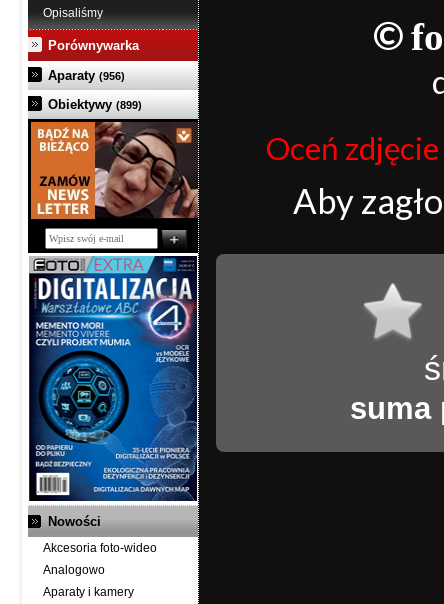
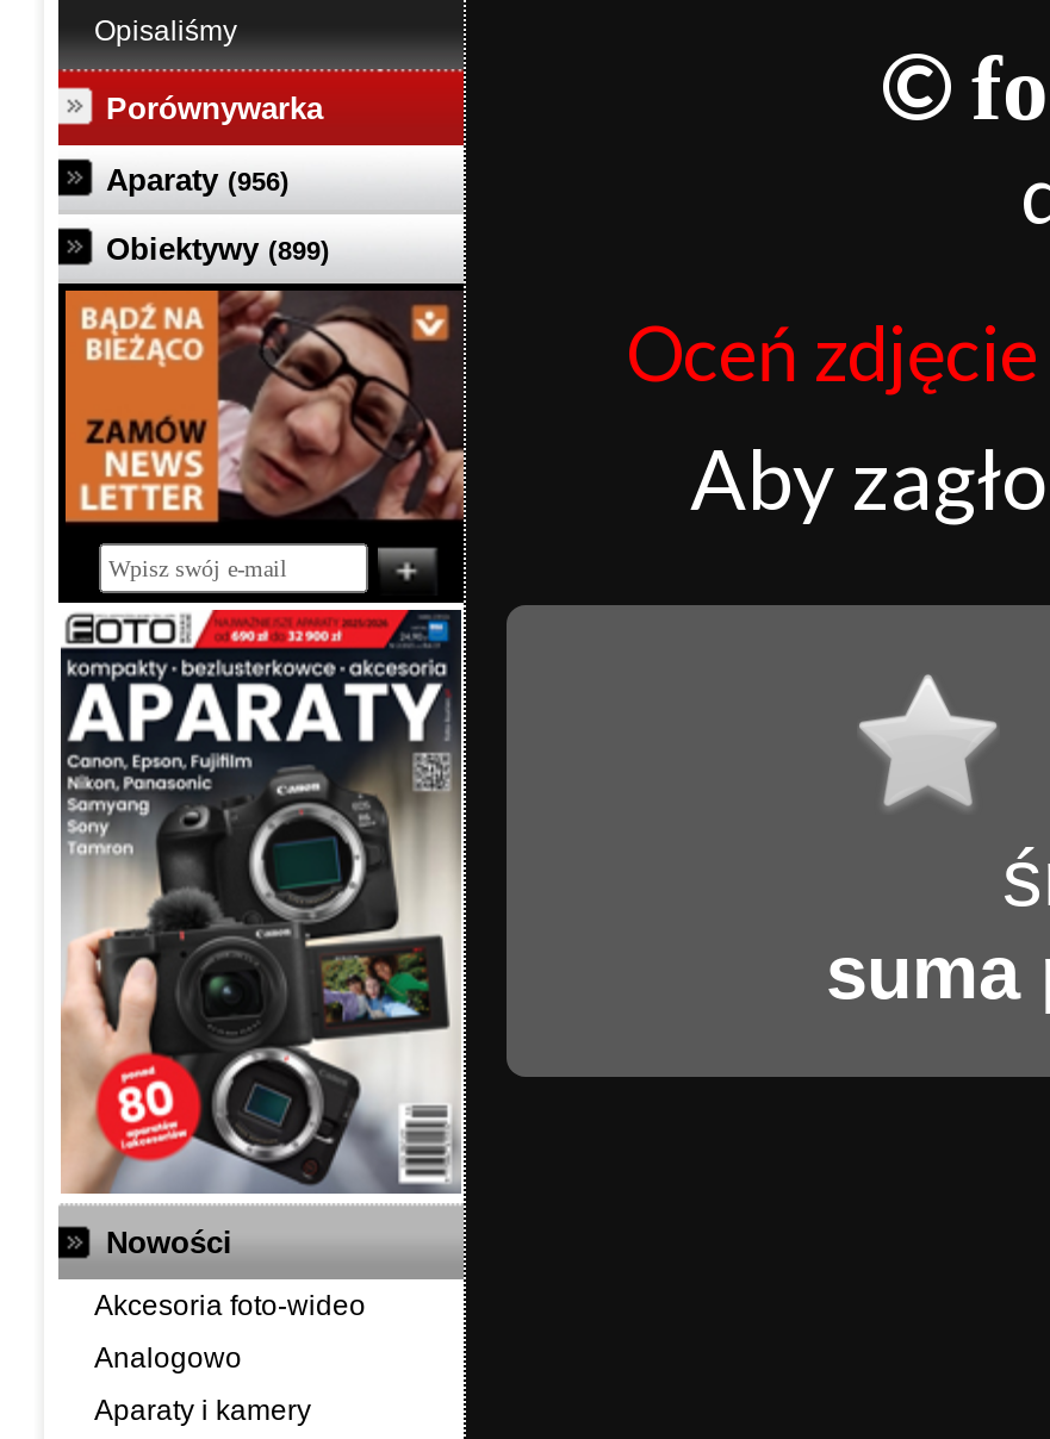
- [image]
+ [image]
